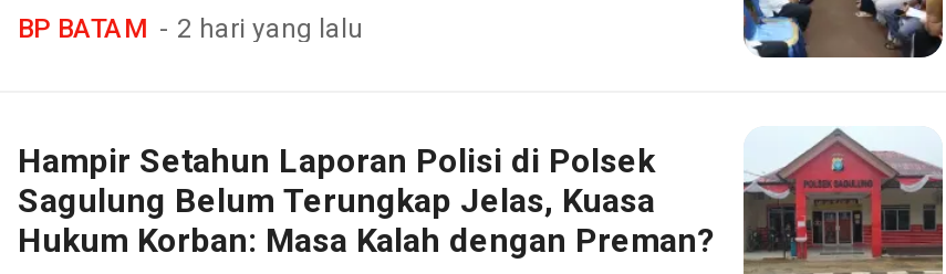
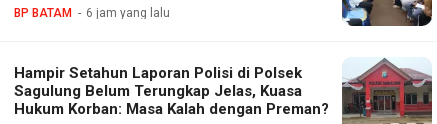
- 2 hari yang lalu
+ 6 jam yang lalu
